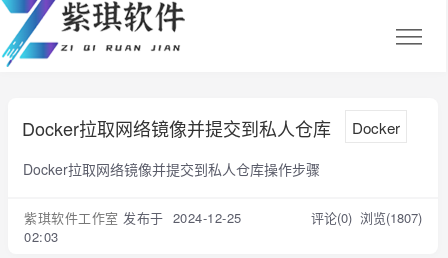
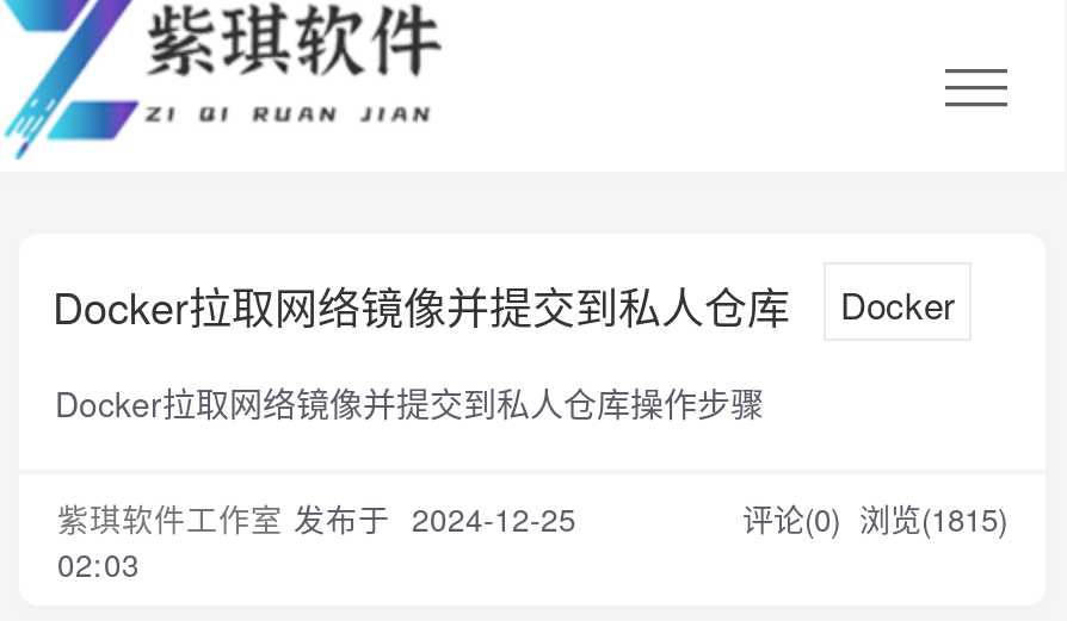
- 评论(0) 浏览(1807)
+ 评论(0) 浏览(1815)
